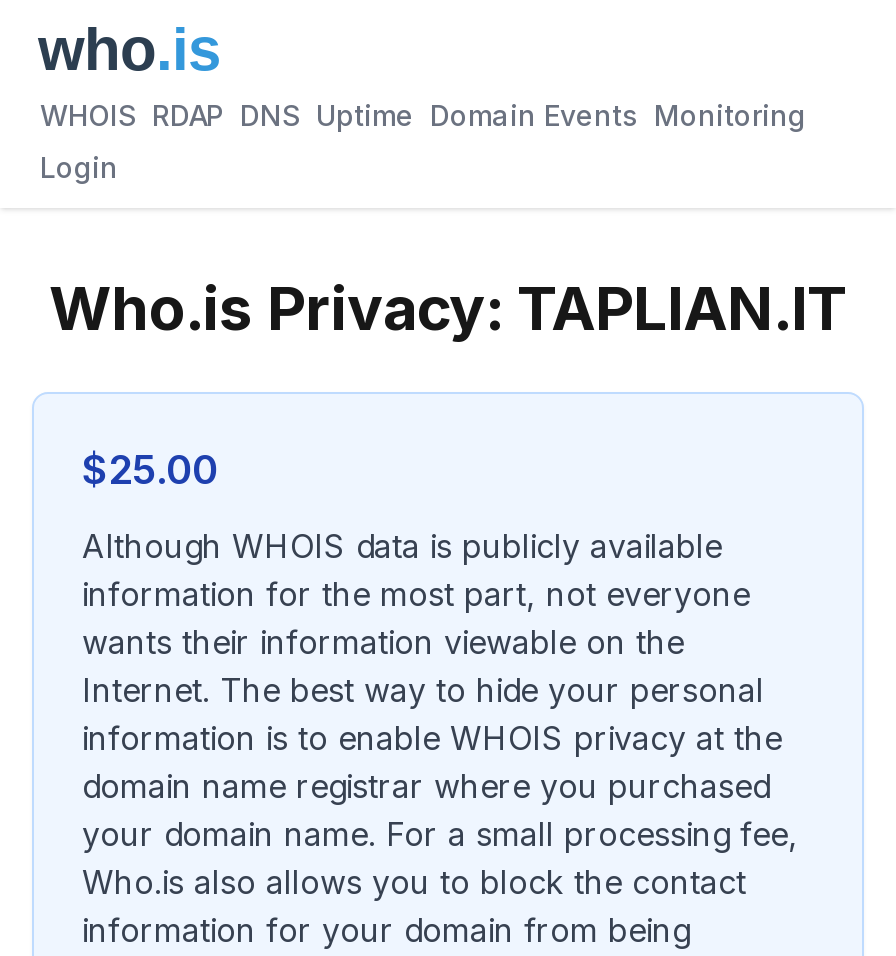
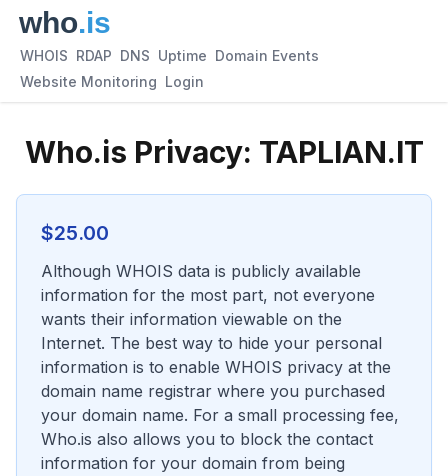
- WHOIS RDAP DNS Uptime Domain Events Monitoring
+ WHOIS RDAP DNS Uptime Domain Events

- Login
+ Website Monitoring Login
